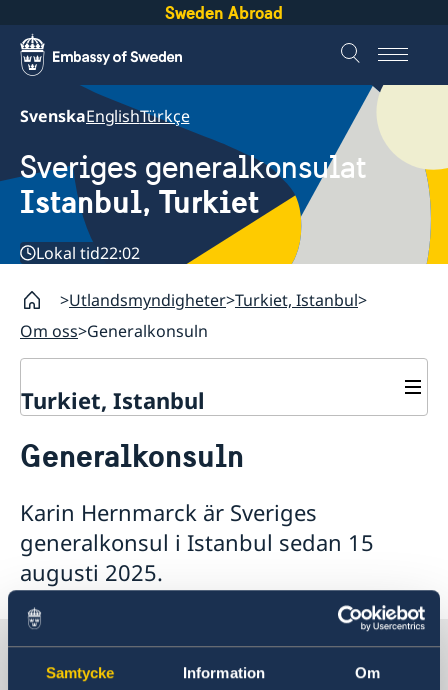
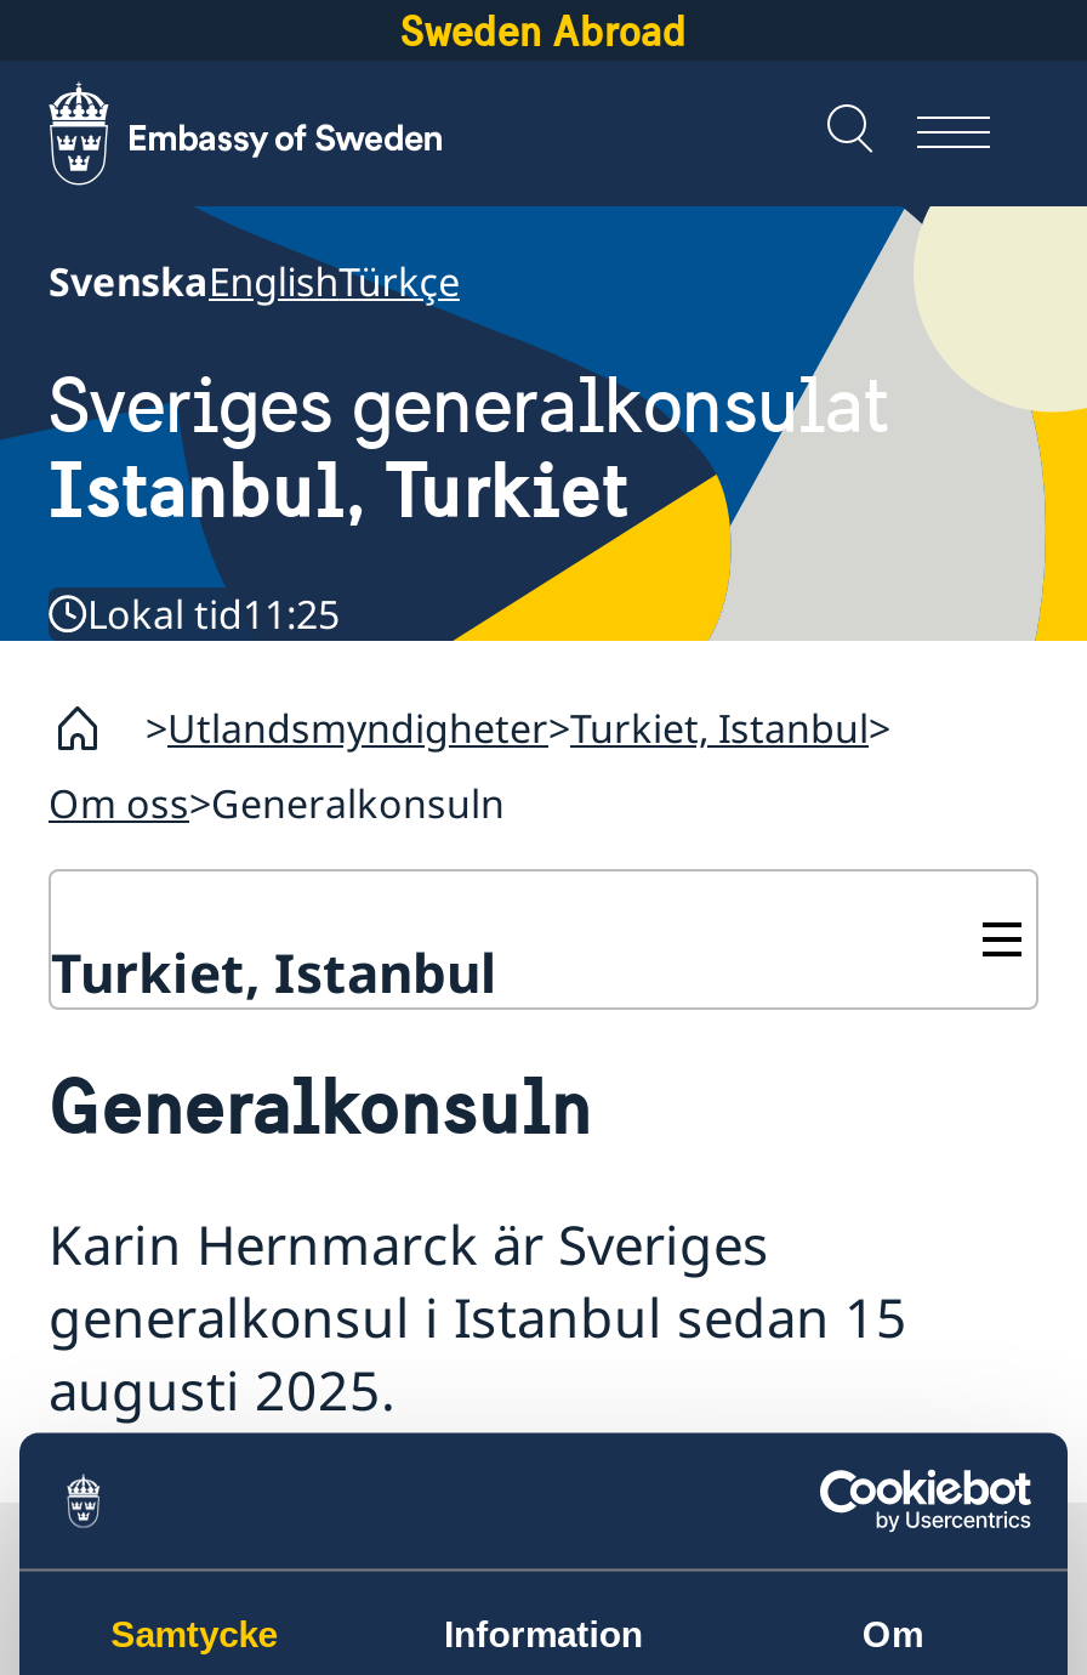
- Lokal tid22:02
+ Lokal tid11:25
